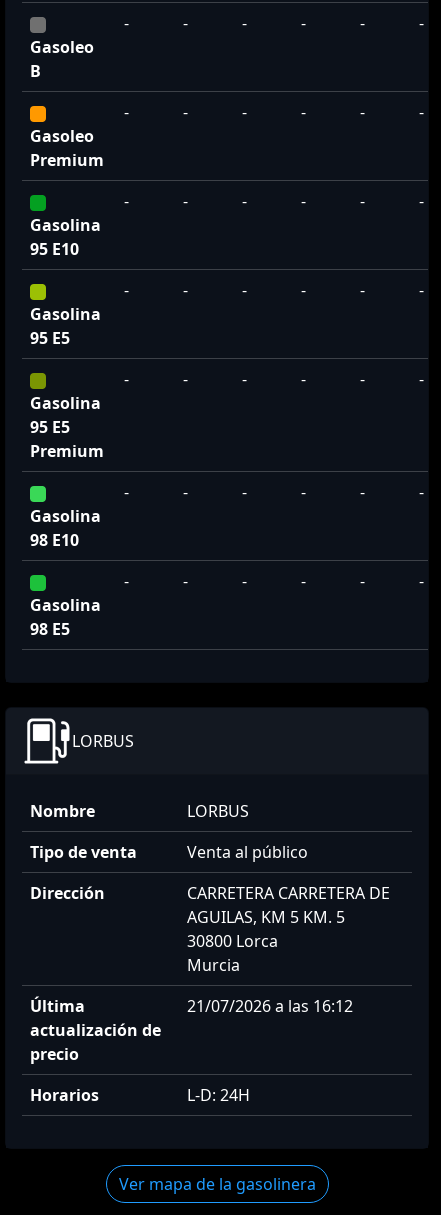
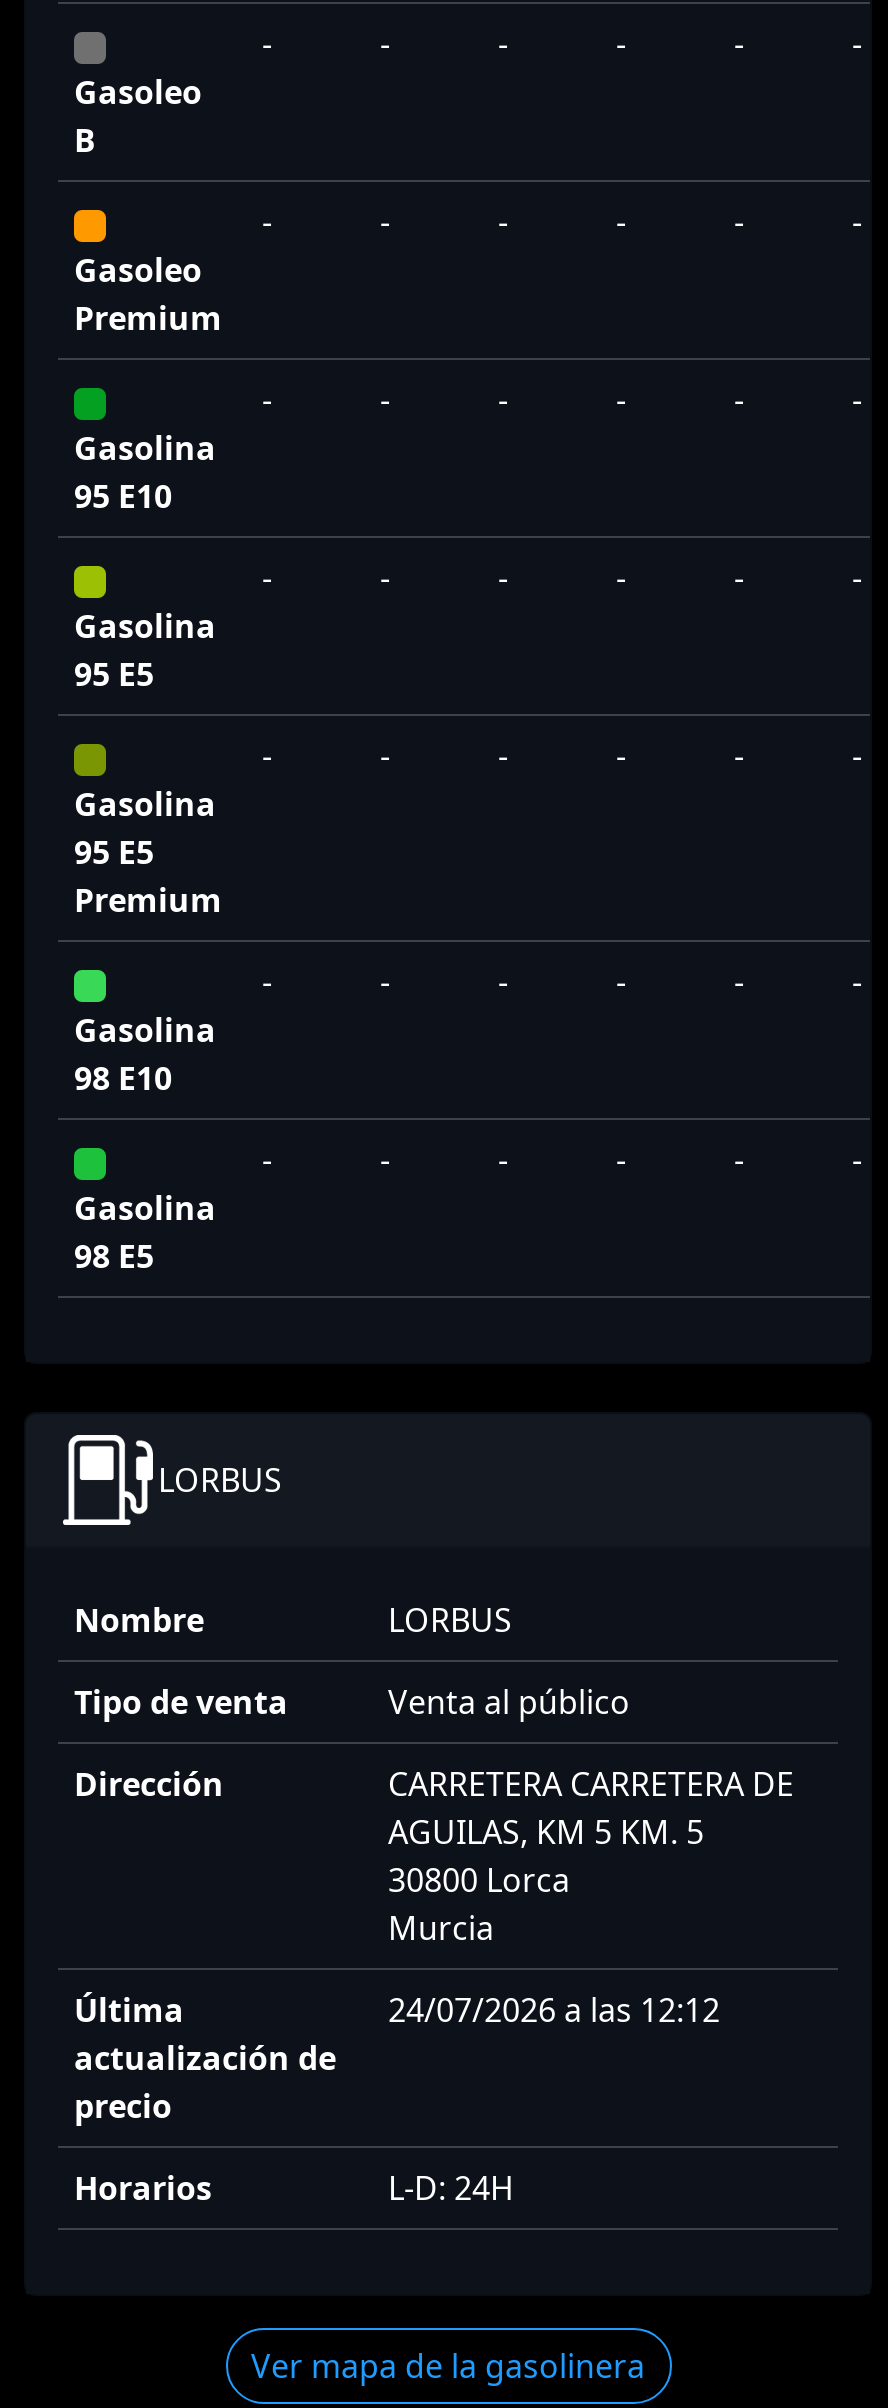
- 21/07/2026 a las 16:12
+ 24/07/2026 a las 12:12
